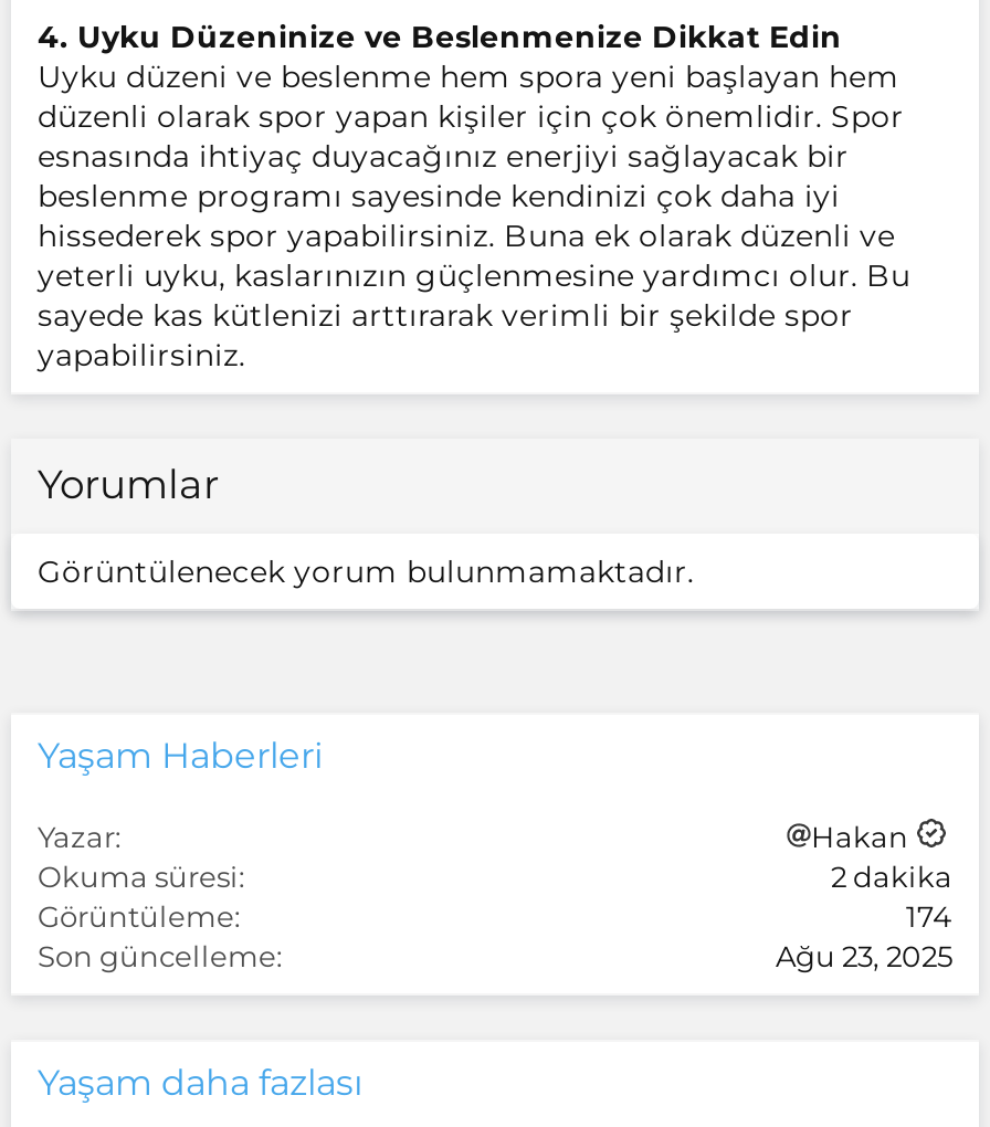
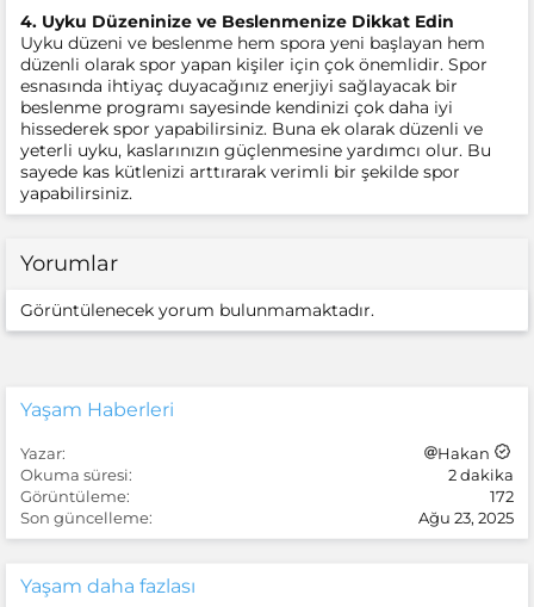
- 174
+ 172
